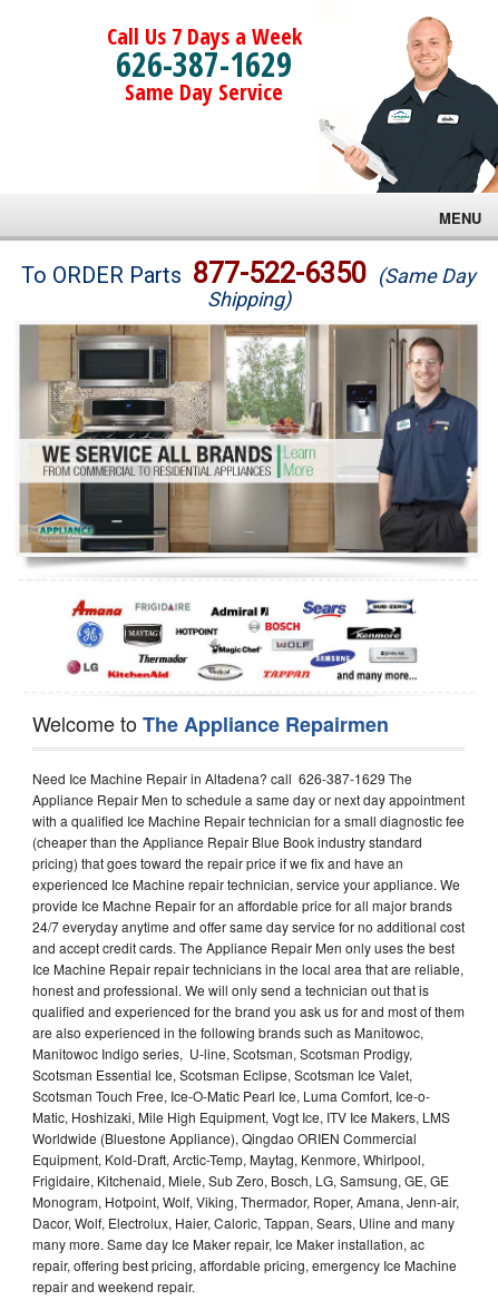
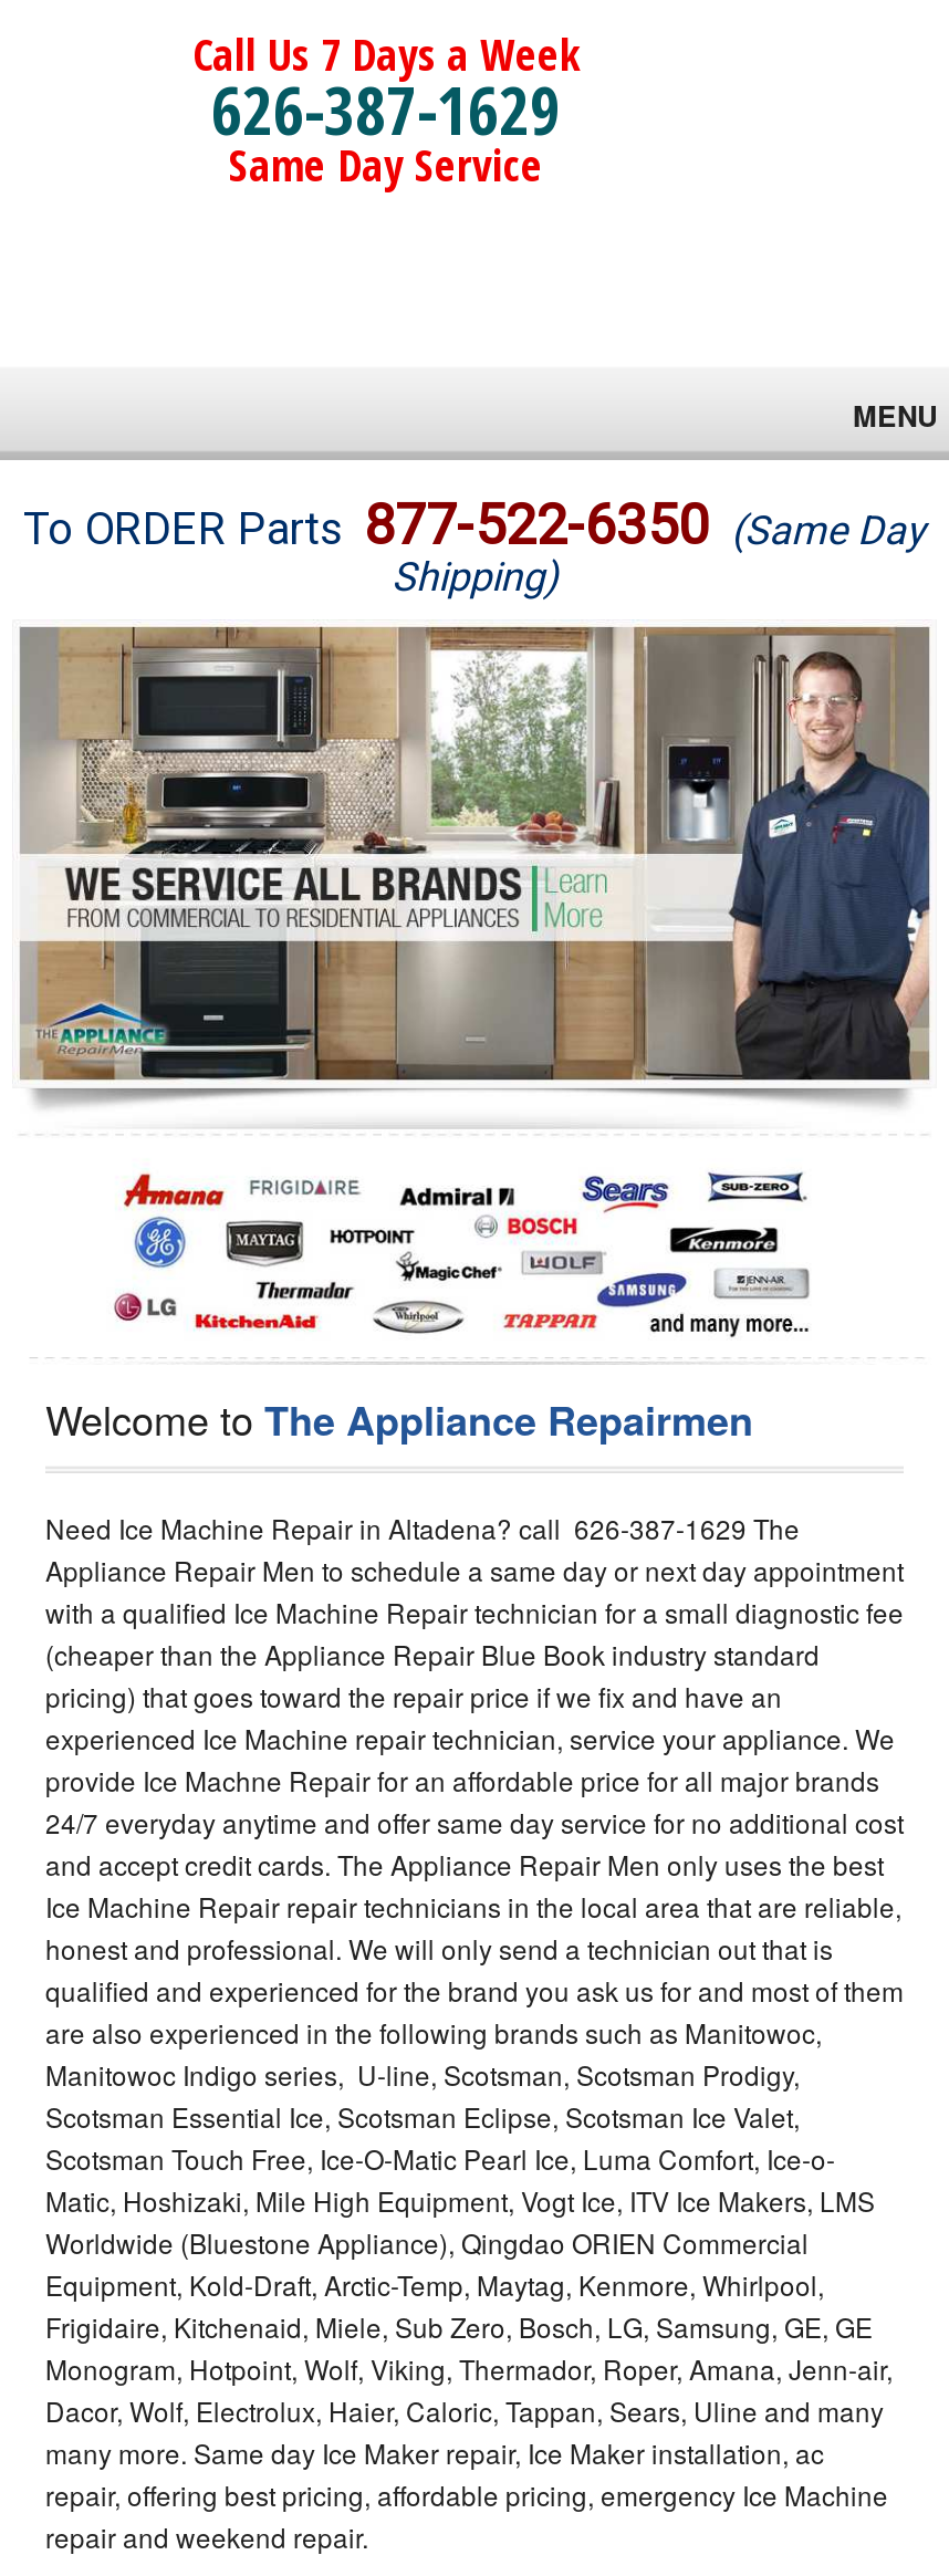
- [image]
